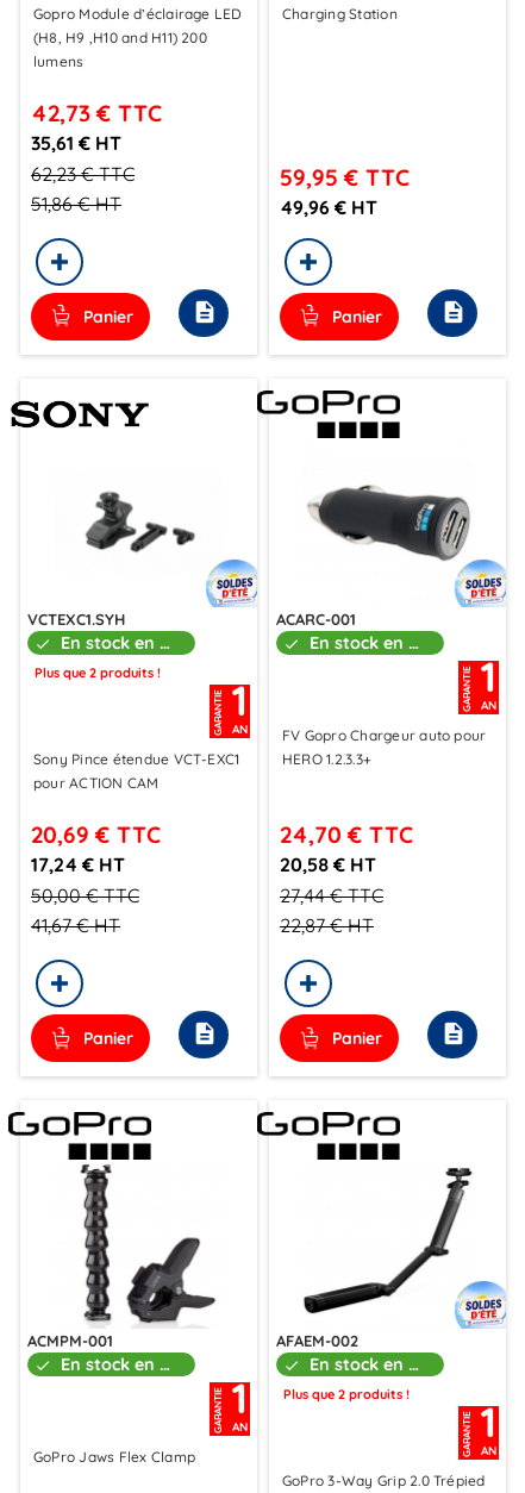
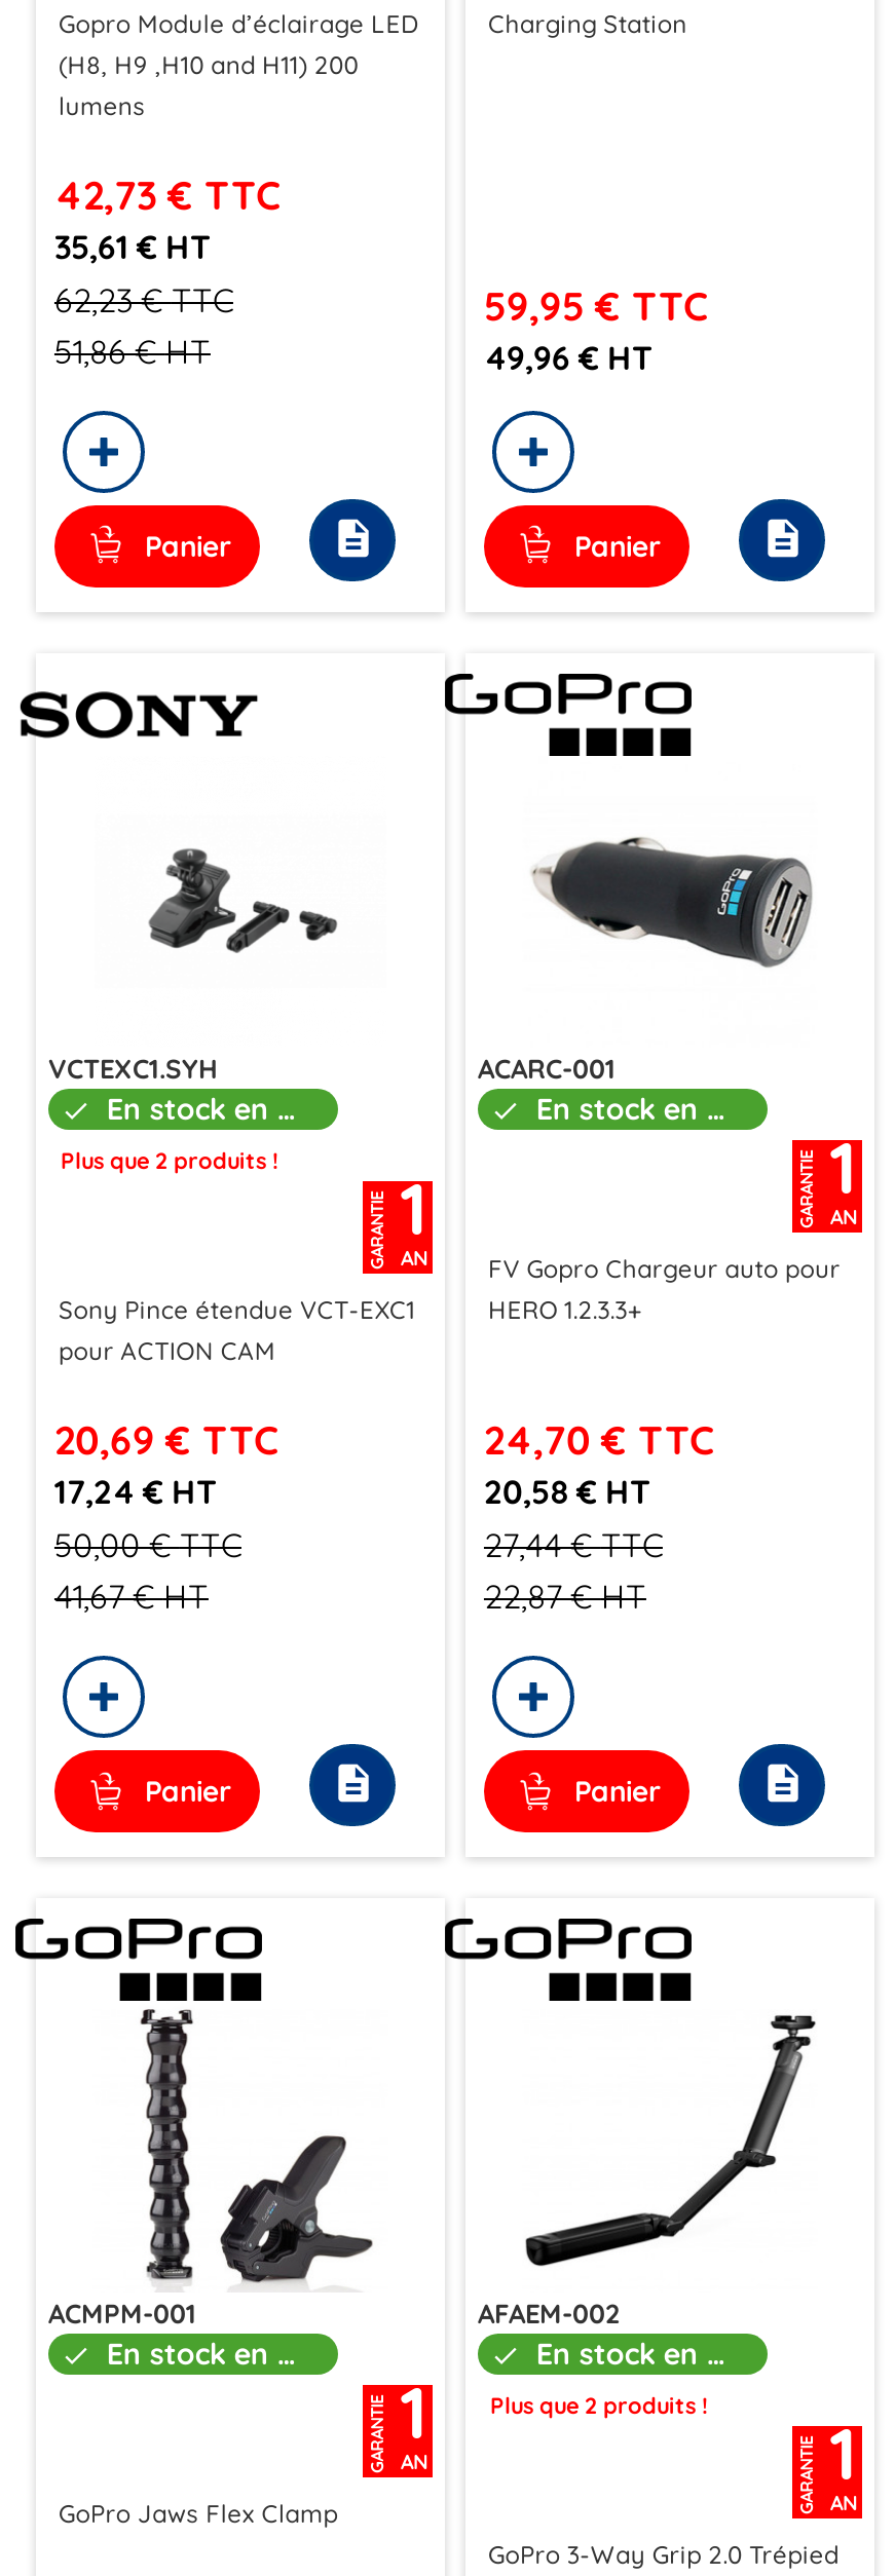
- [image]

- [image]

- [image]
